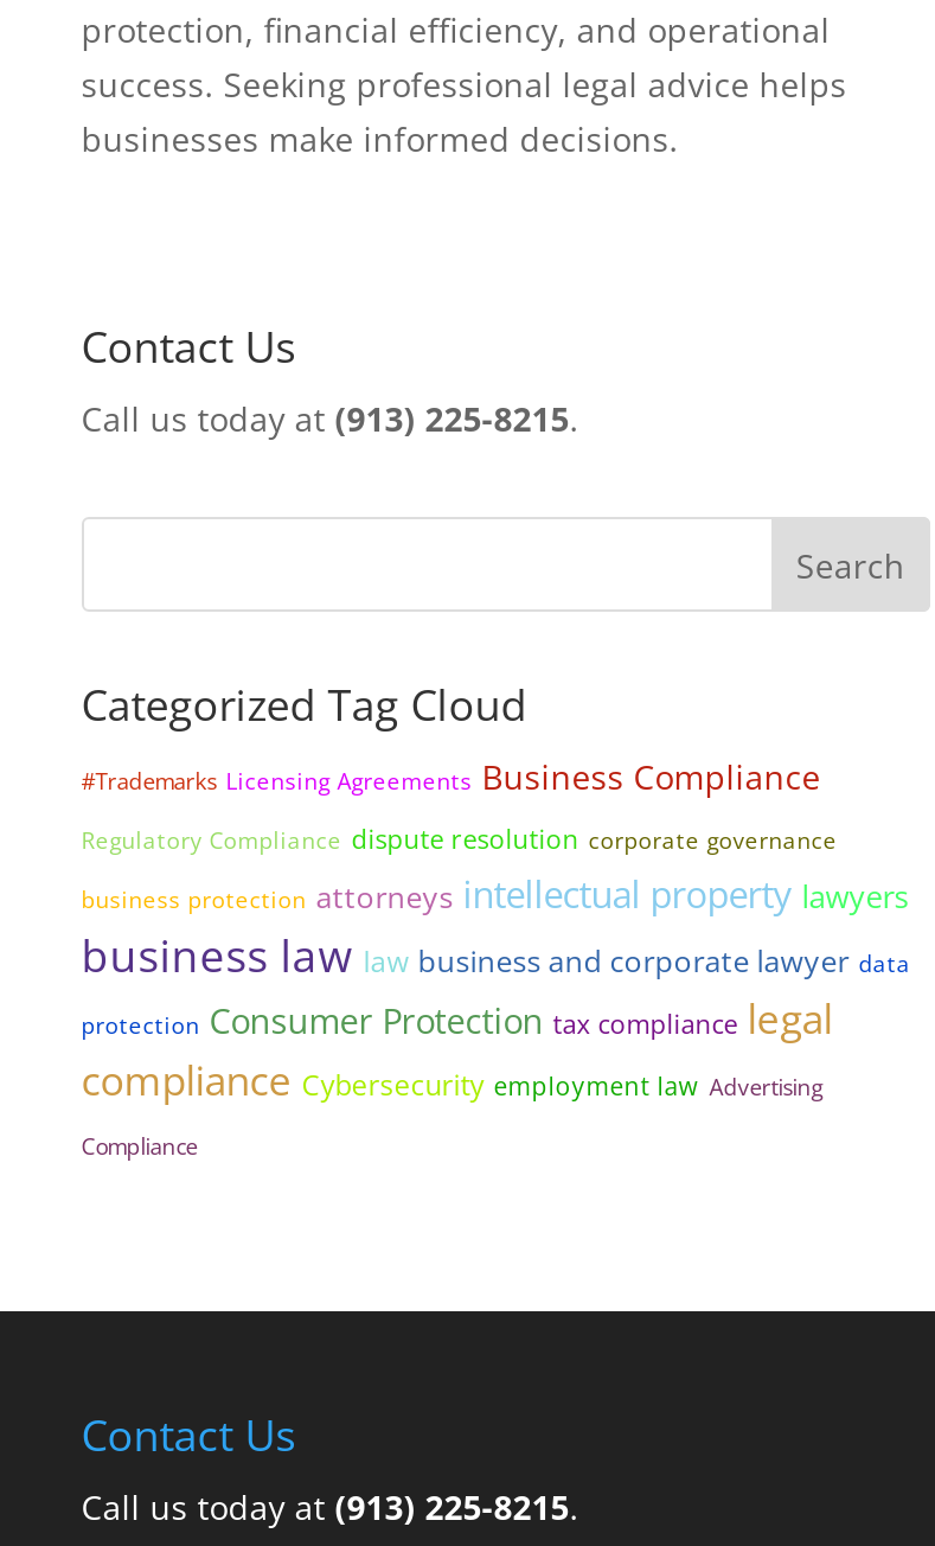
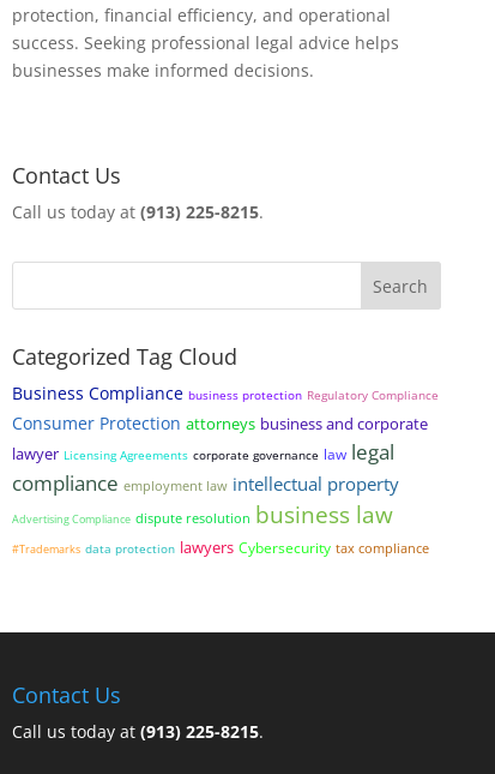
- #Trademarks Licensing Agreements Business Compliance
- Regulatory Compliance dispute resolution corporate governance
- business protection attorneys intellectual property lawyers
- business law law business and corporate lawyer data
- protection Consumer Protection tax compliance legal
- compliance Cybersecurity employment law Advertising
- Compliance
+ Business Compliance business protection Regulatory Compliance
+ Consumer Protection attorneys business and corporate
+ lawyer Licensing Agreements corporate governance law legal
+ compliance employment law intellectual property
+ Advertising Compliance dispute resolution business law
+ #Trademarks data protection lawyers Cybersecurity tax compliance
